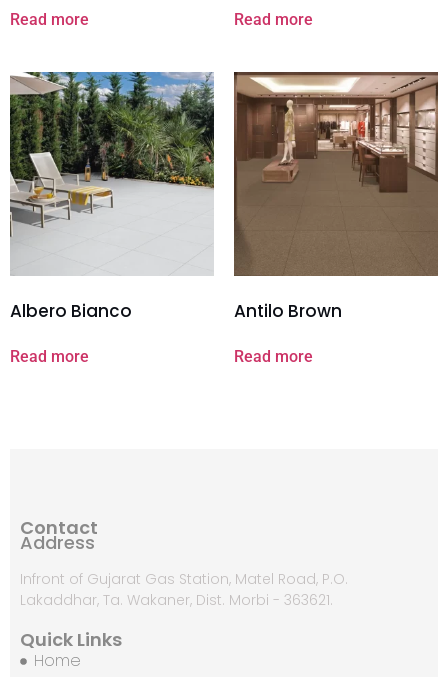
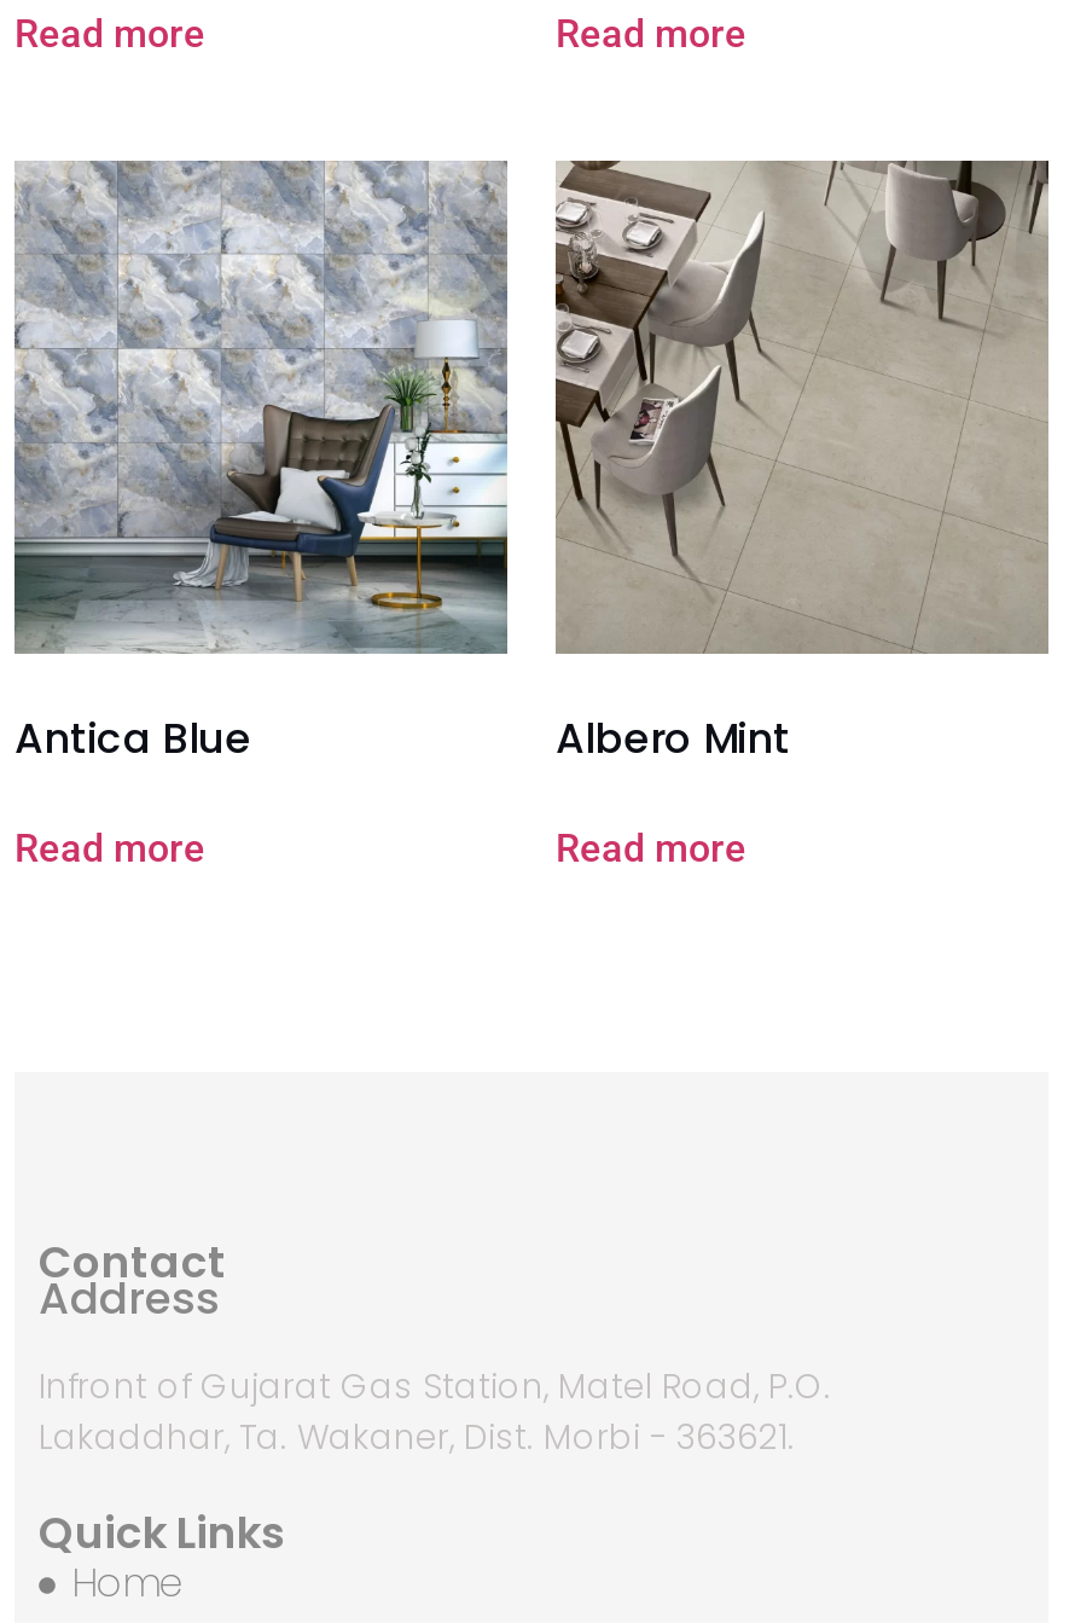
- [image]
- Albero Bianco
+ [image]
+ Antica Blue

- [image]
- Antilo Brown
+ [image]
+ Albero Mint
